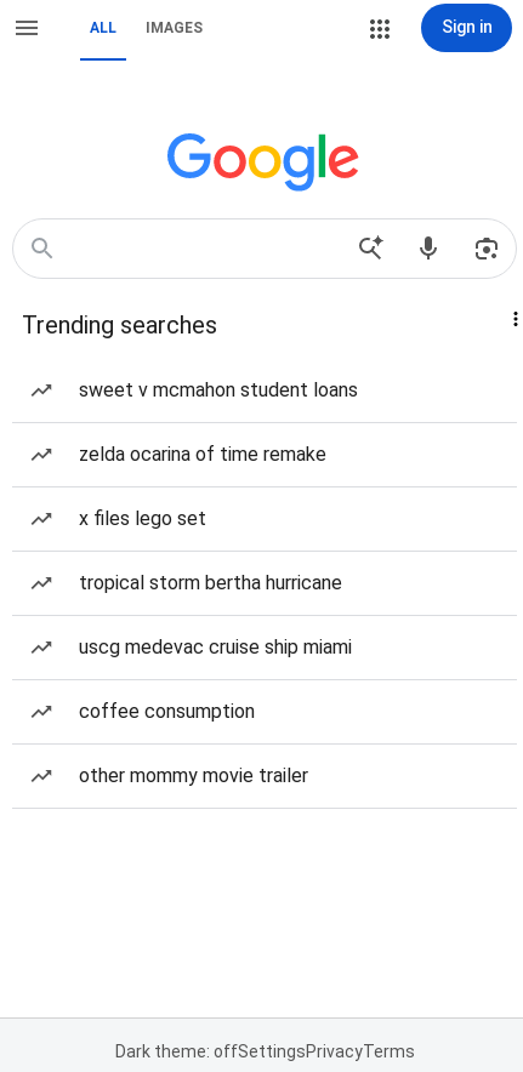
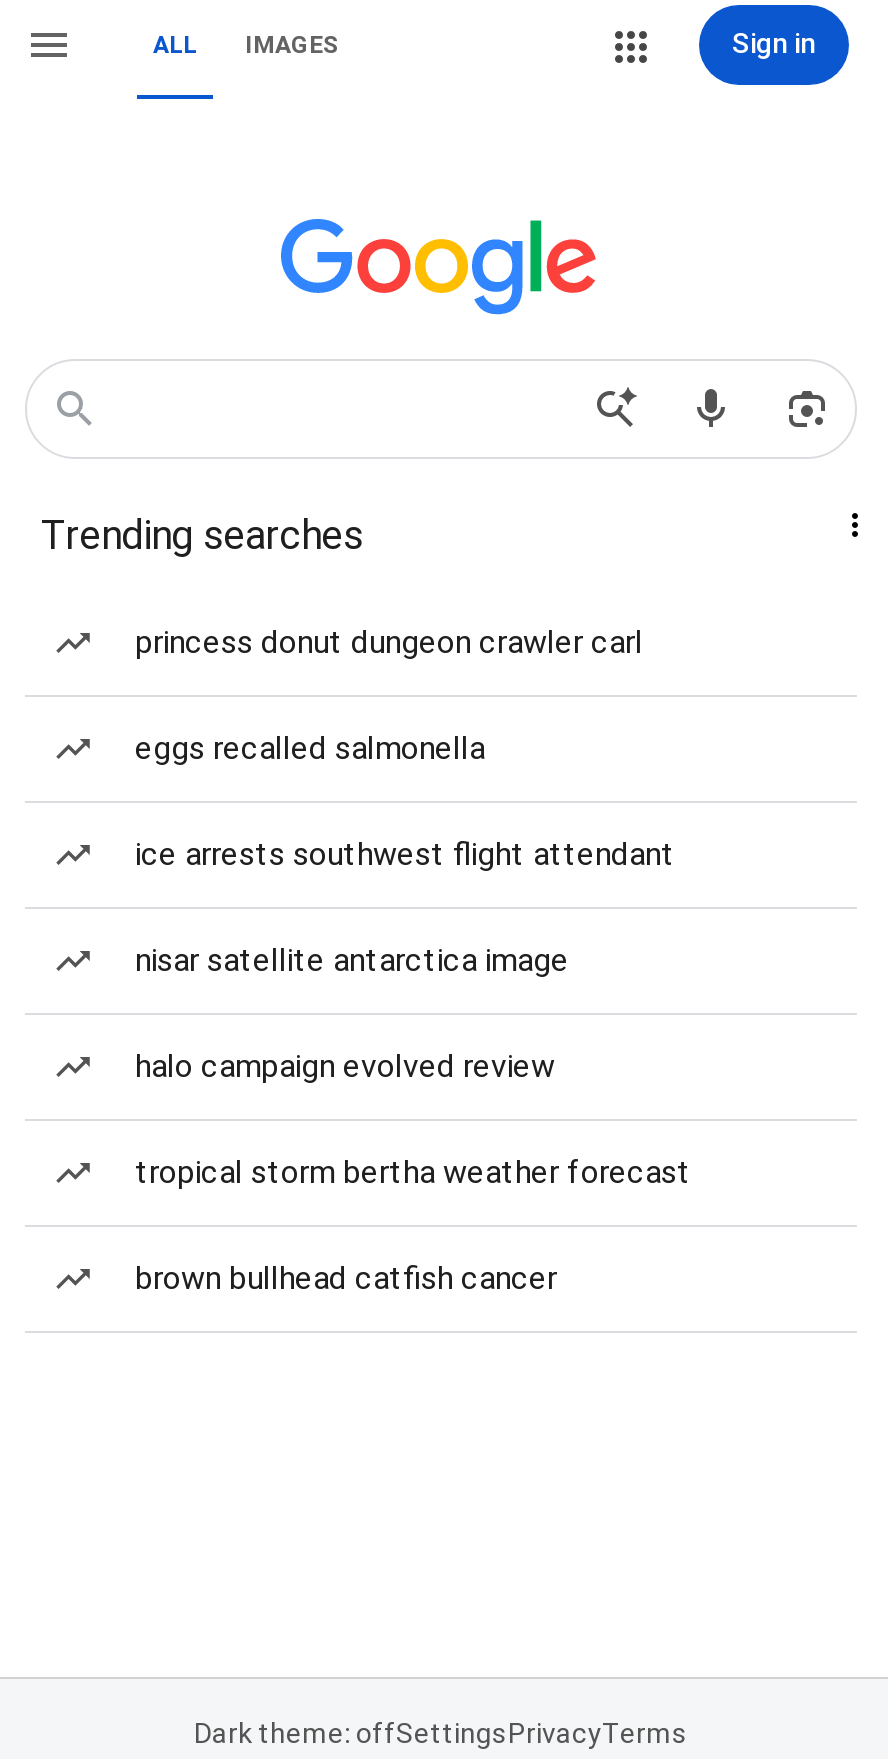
- sweet v mcmahon student loans
+ princess donut dungeon crawler carl

- zelda ocarina of time remake
+ eggs recalled salmonella

- x files lego set
+ ice arrests southwest flight attendant

- tropical storm bertha hurricane
+ nisar satellite antarctica image

- uscg medevac cruise ship miami
+ halo campaign evolved review

- coffee consumption
+ tropical storm bertha weather forecast

- other mommy movie trailer
+ brown bullhead catfish cancer
